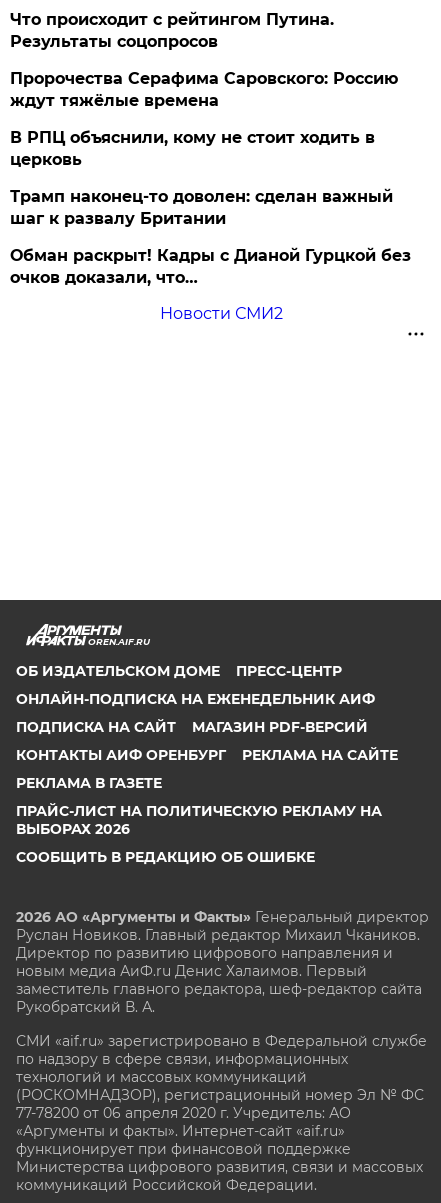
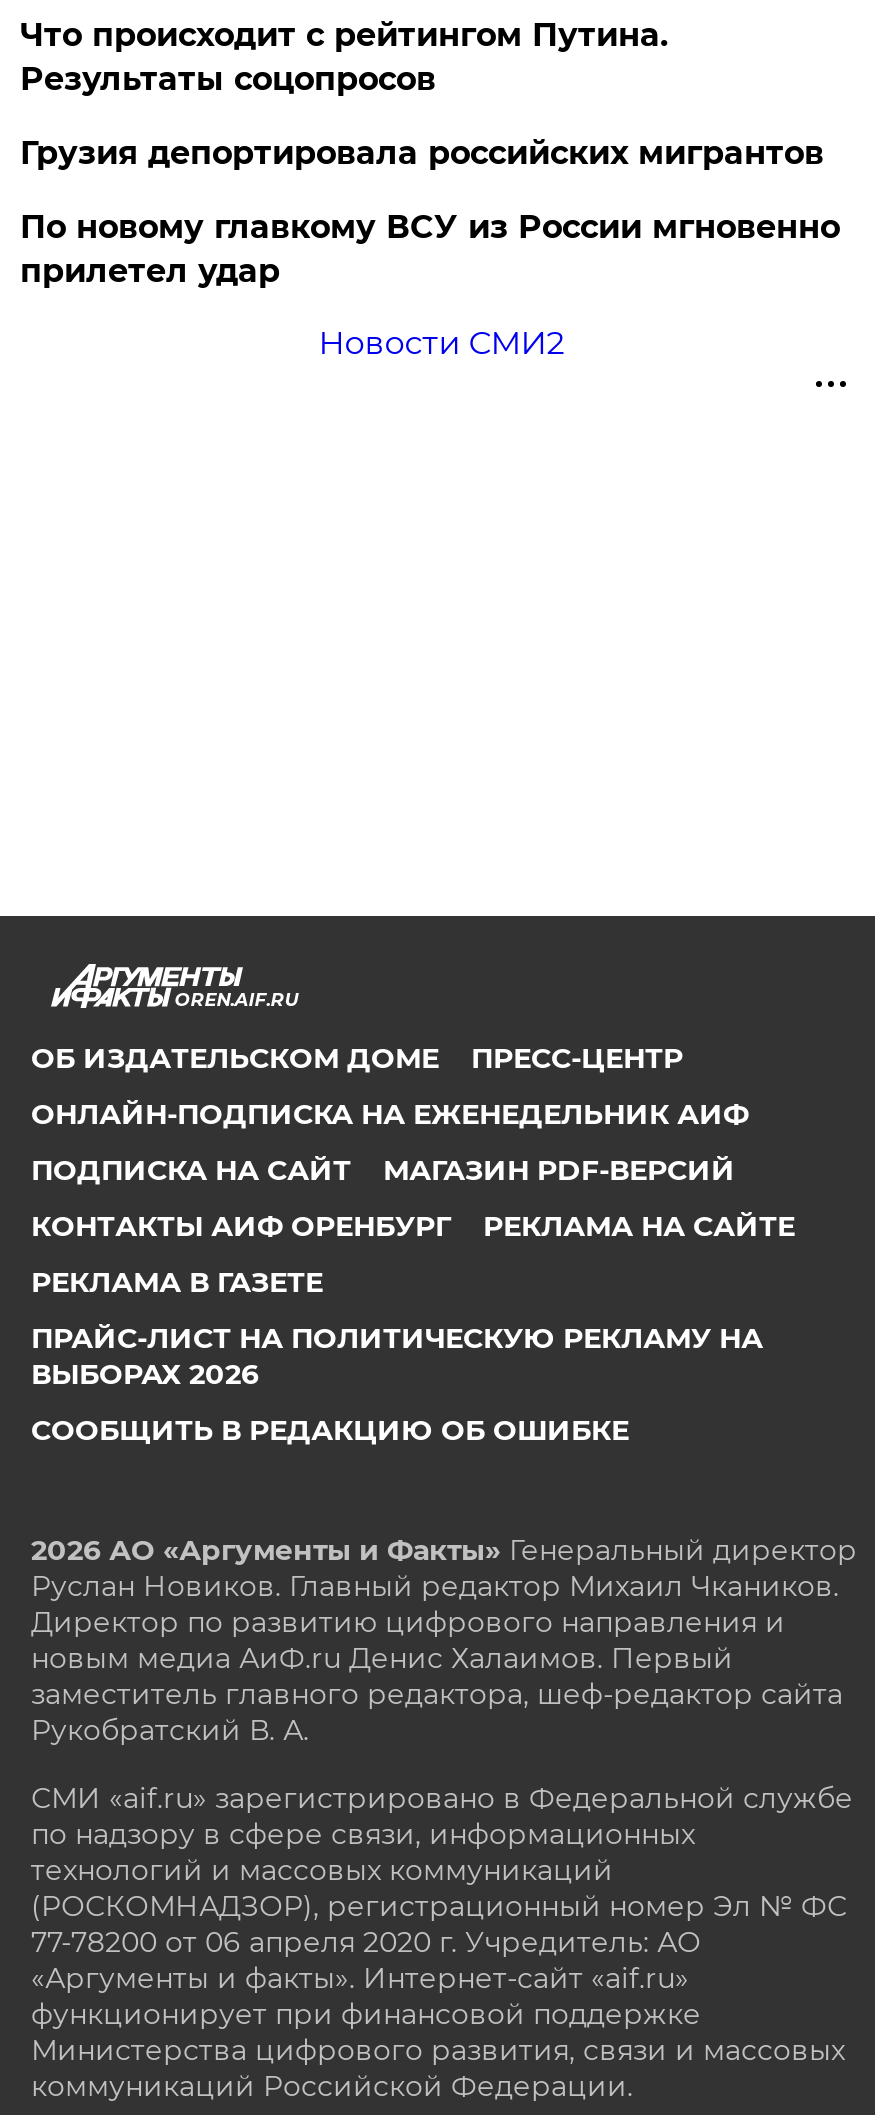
- Пророчества Серафима Саровского: Россию
- ждут тяжёлые времена
- В РПЦ объяснили, кому не стоит ходить в
- церковь
- Трамп наконец-то доволен: сделан важный
- шаг к развалу Британии
- Обман раскрыт! Кадры с Дианой Гурцкой без
- очков доказали, что…
+ Грузия депортировала российских мигрантов
+ По новому главкому ВСУ из России мгновенно
+ прилетел удар
